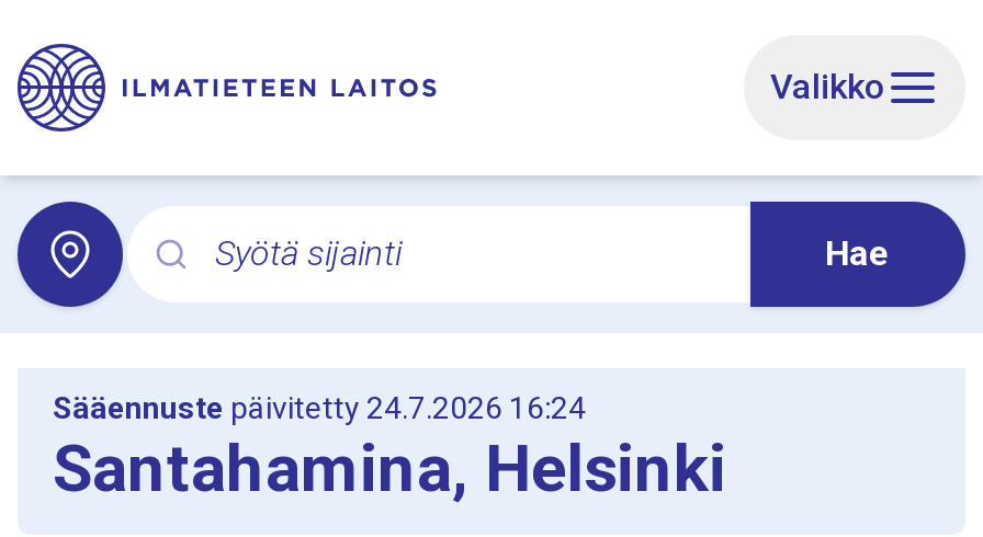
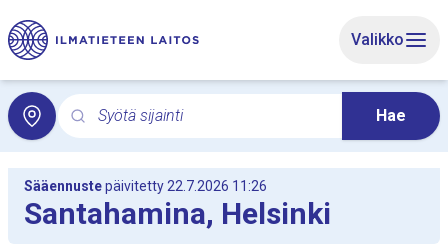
- Sääennuste päivitetty 24.7.2026 16:24
+ Sääennuste päivitetty 22.7.2026 11:26
